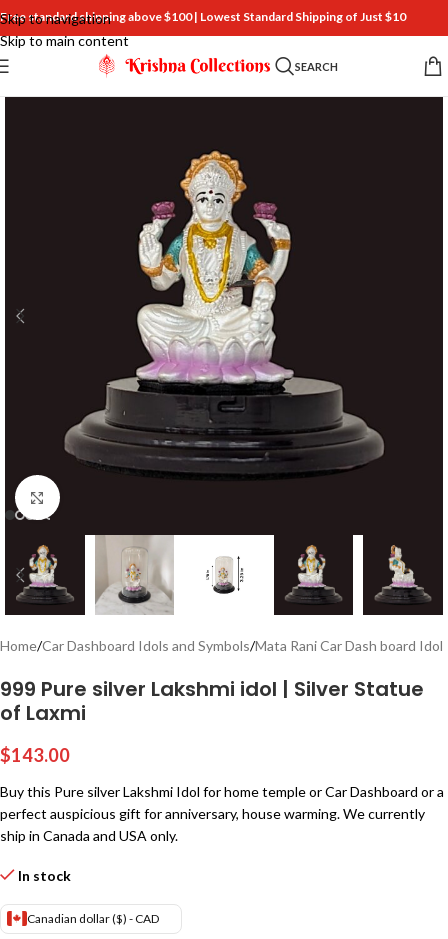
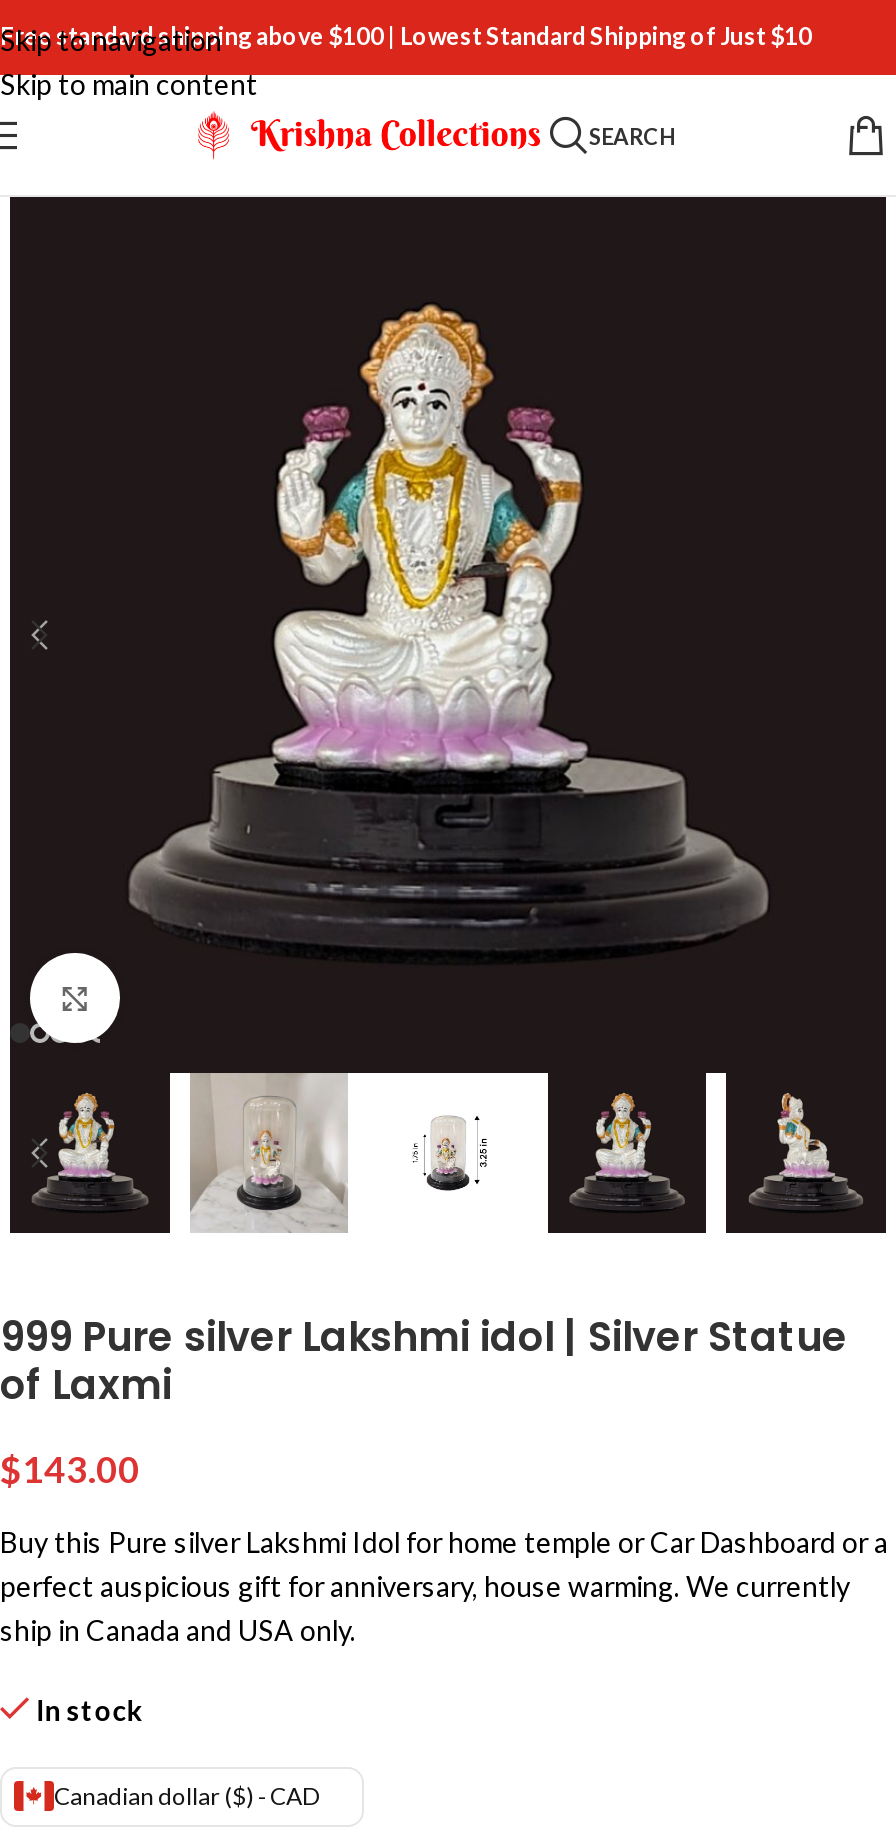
- Home/Car Dashboard Idols and Symbols/Mata Rani Car Dash board Idol
